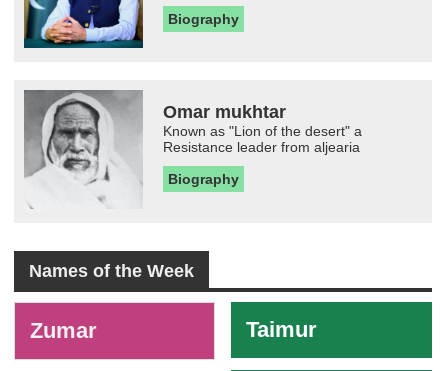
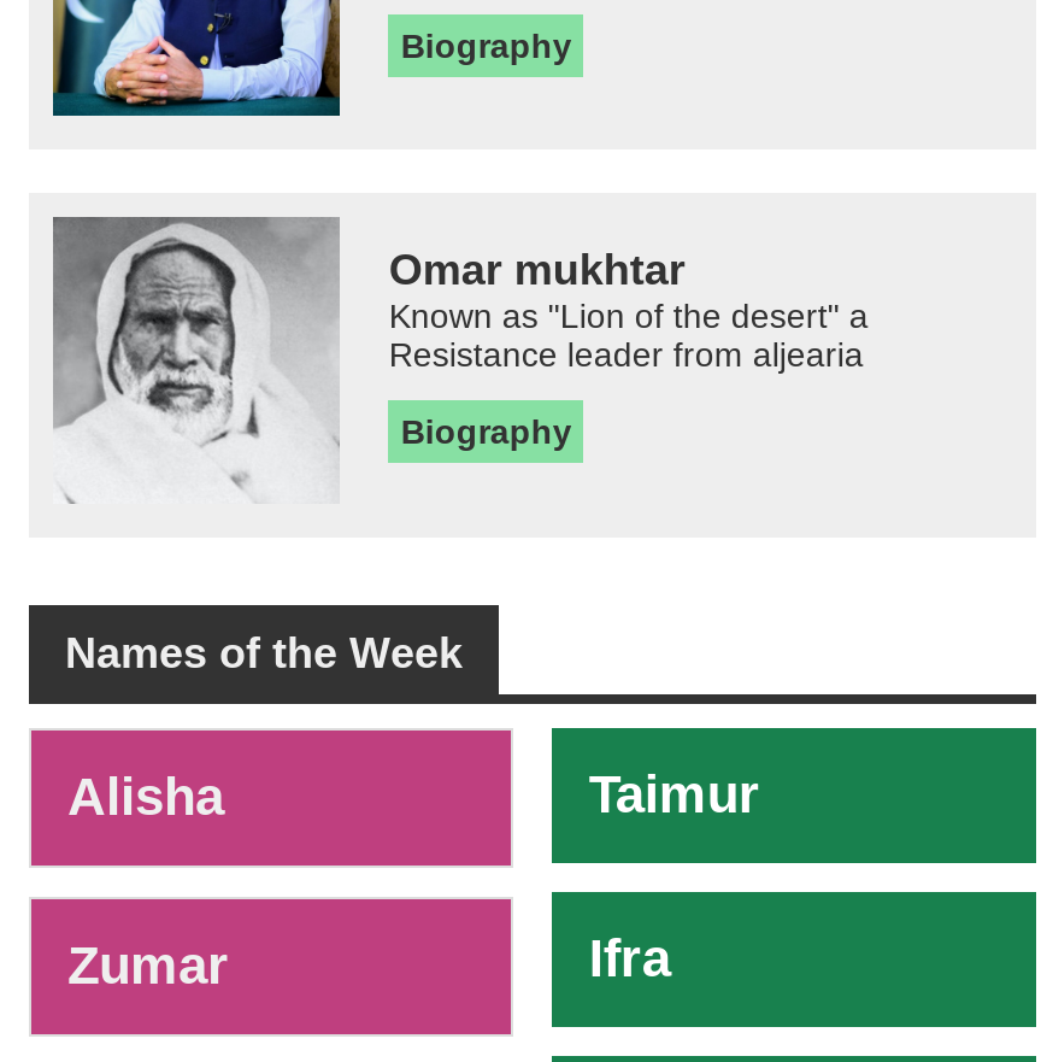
+ Alisha

+ Ifra
